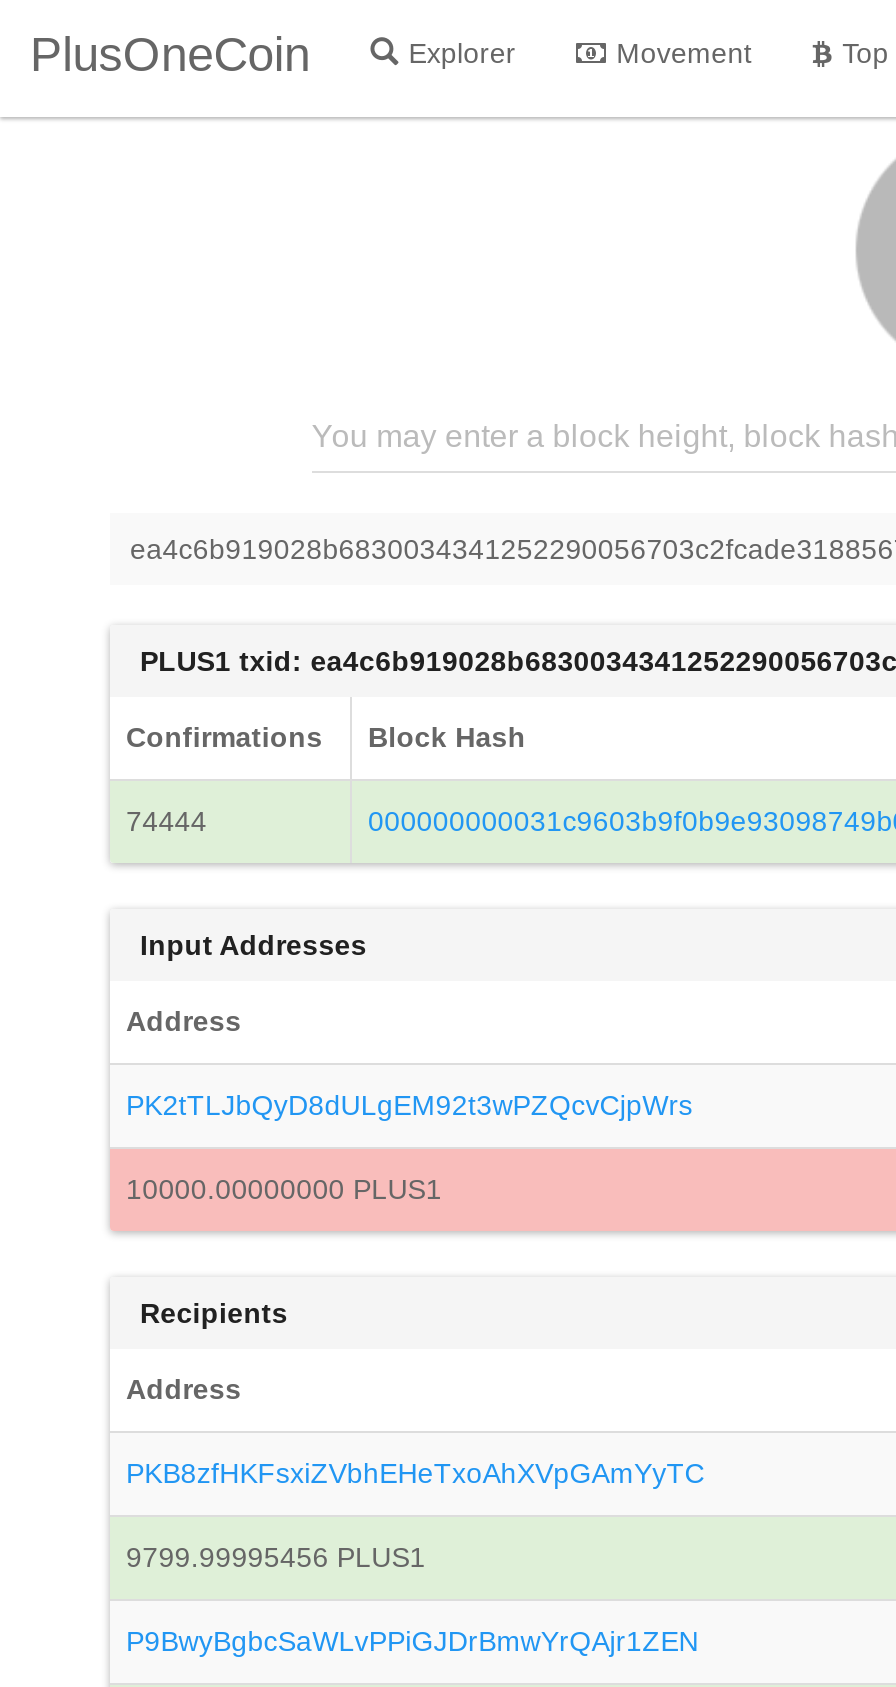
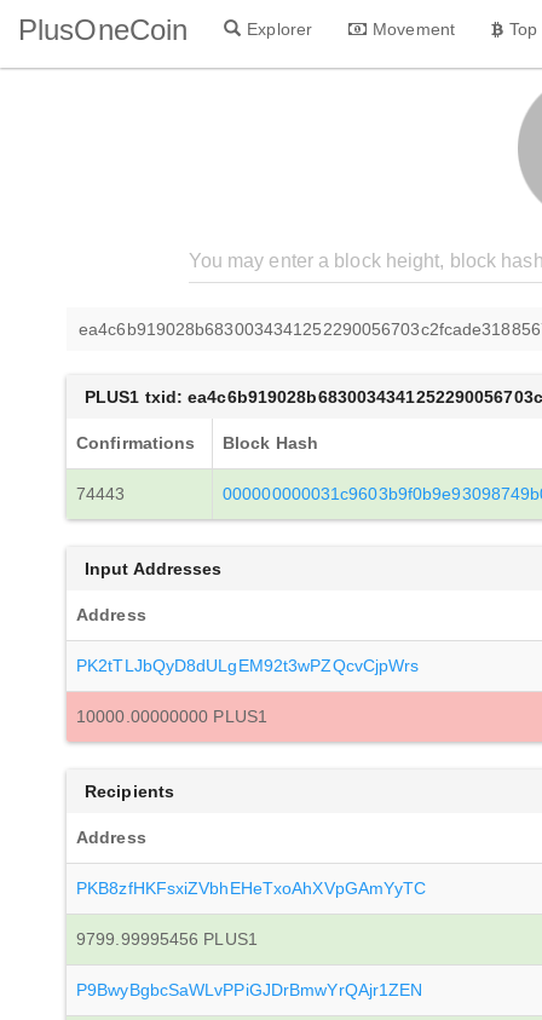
- 74444
+ 74443
